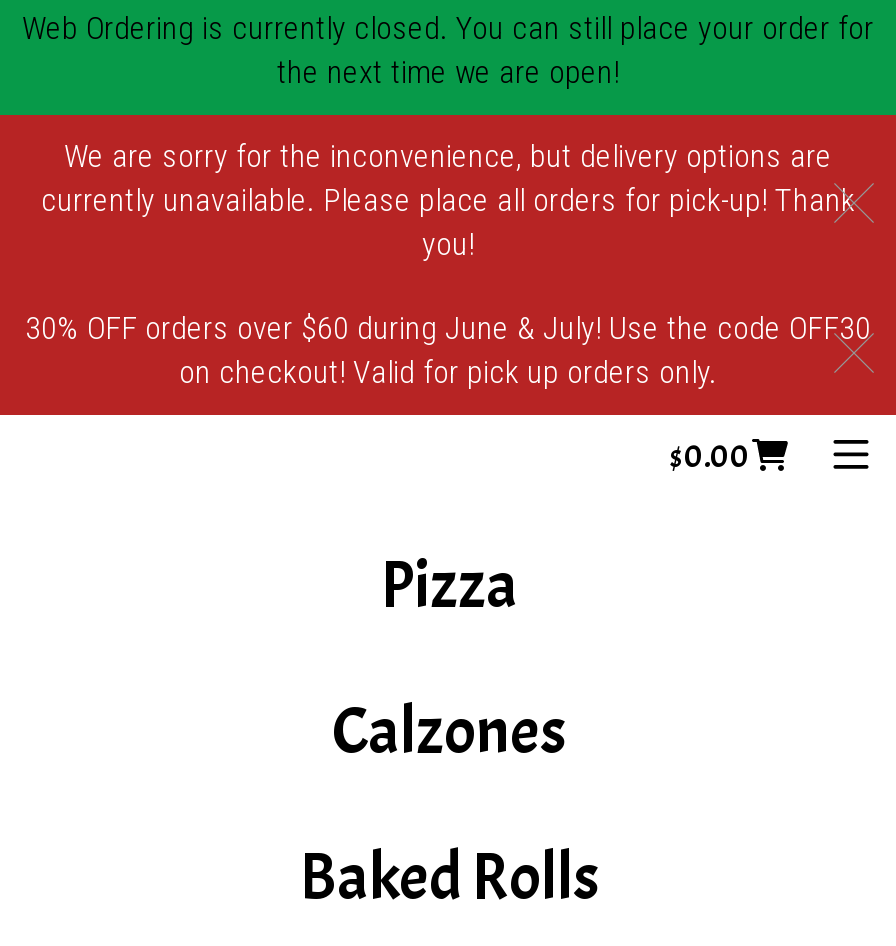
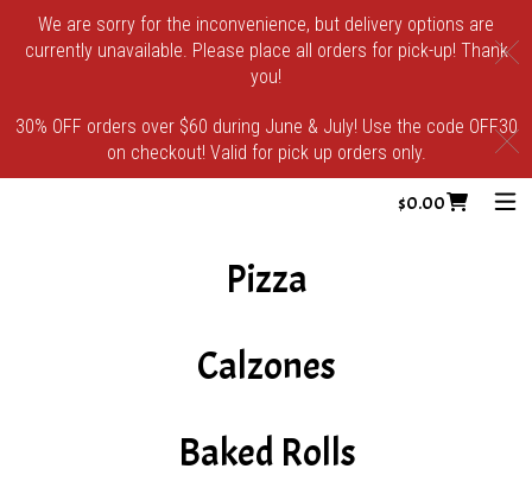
- Web Ordering is currently closed. You can still place your order for
- the next time we are open!
